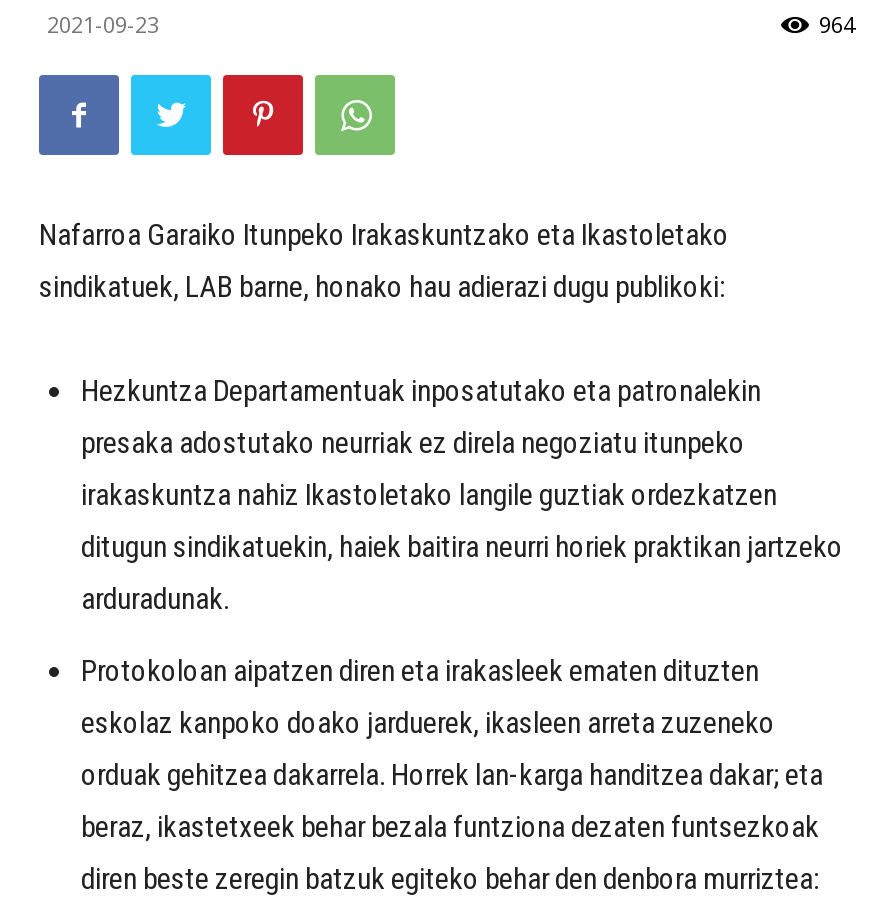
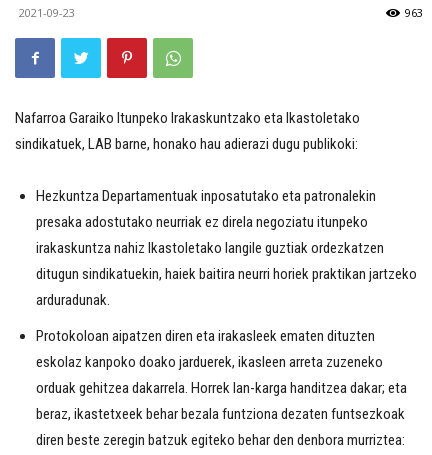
- 964
+ 963
